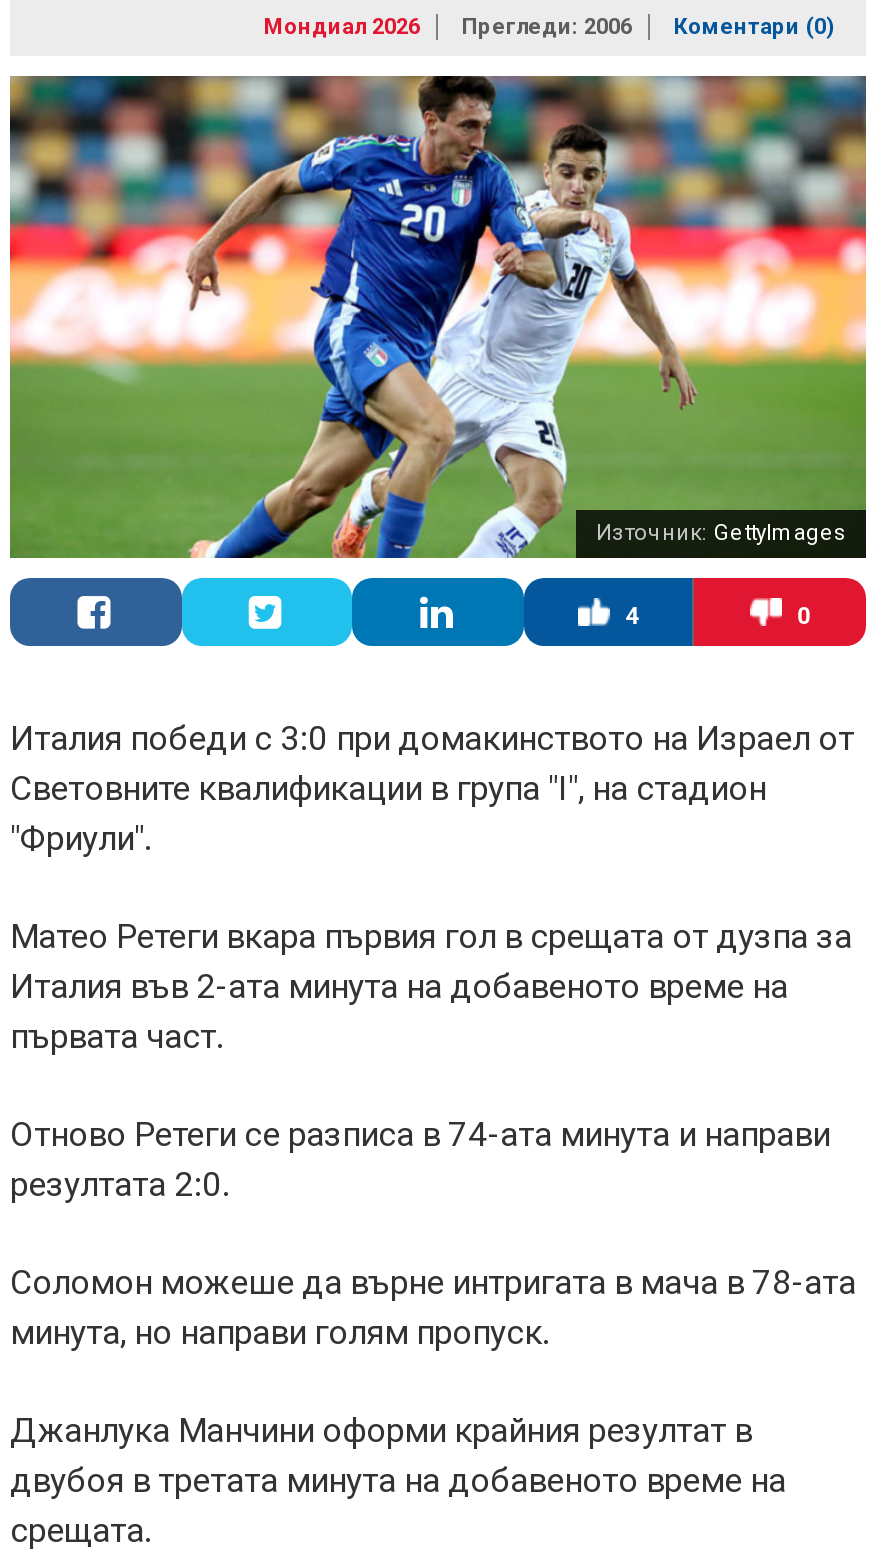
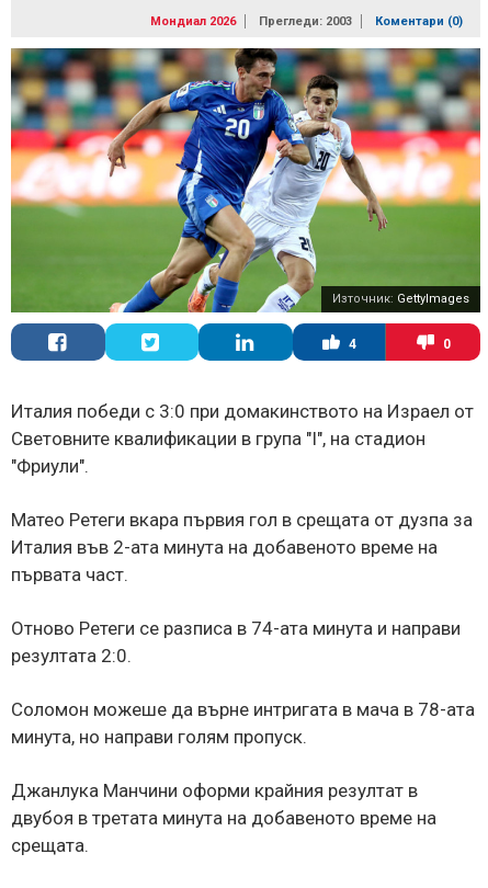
- Мондиал 2026 Прегледи: 2006 Коментари (0)
+ Мондиал 2026 Прегледи: 2003 Коментари (0)
